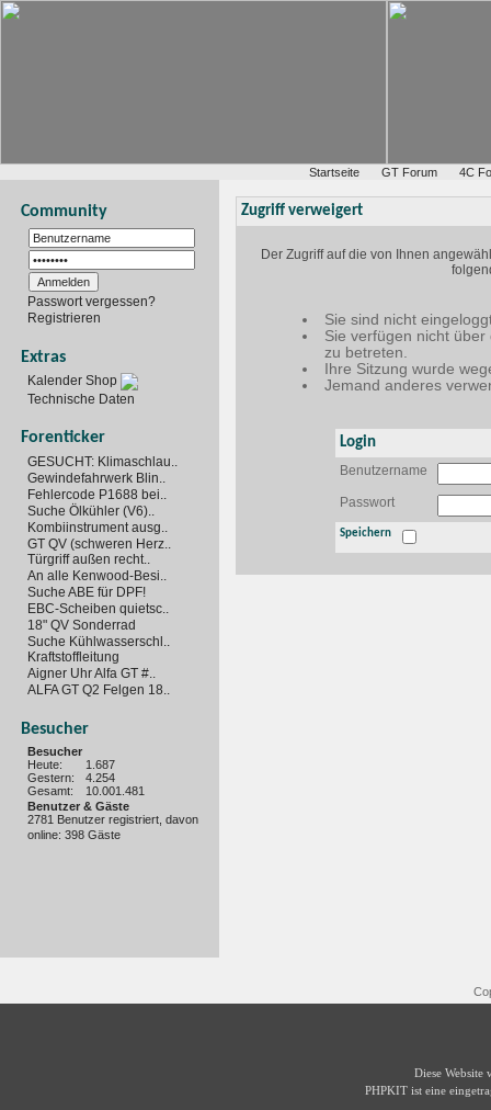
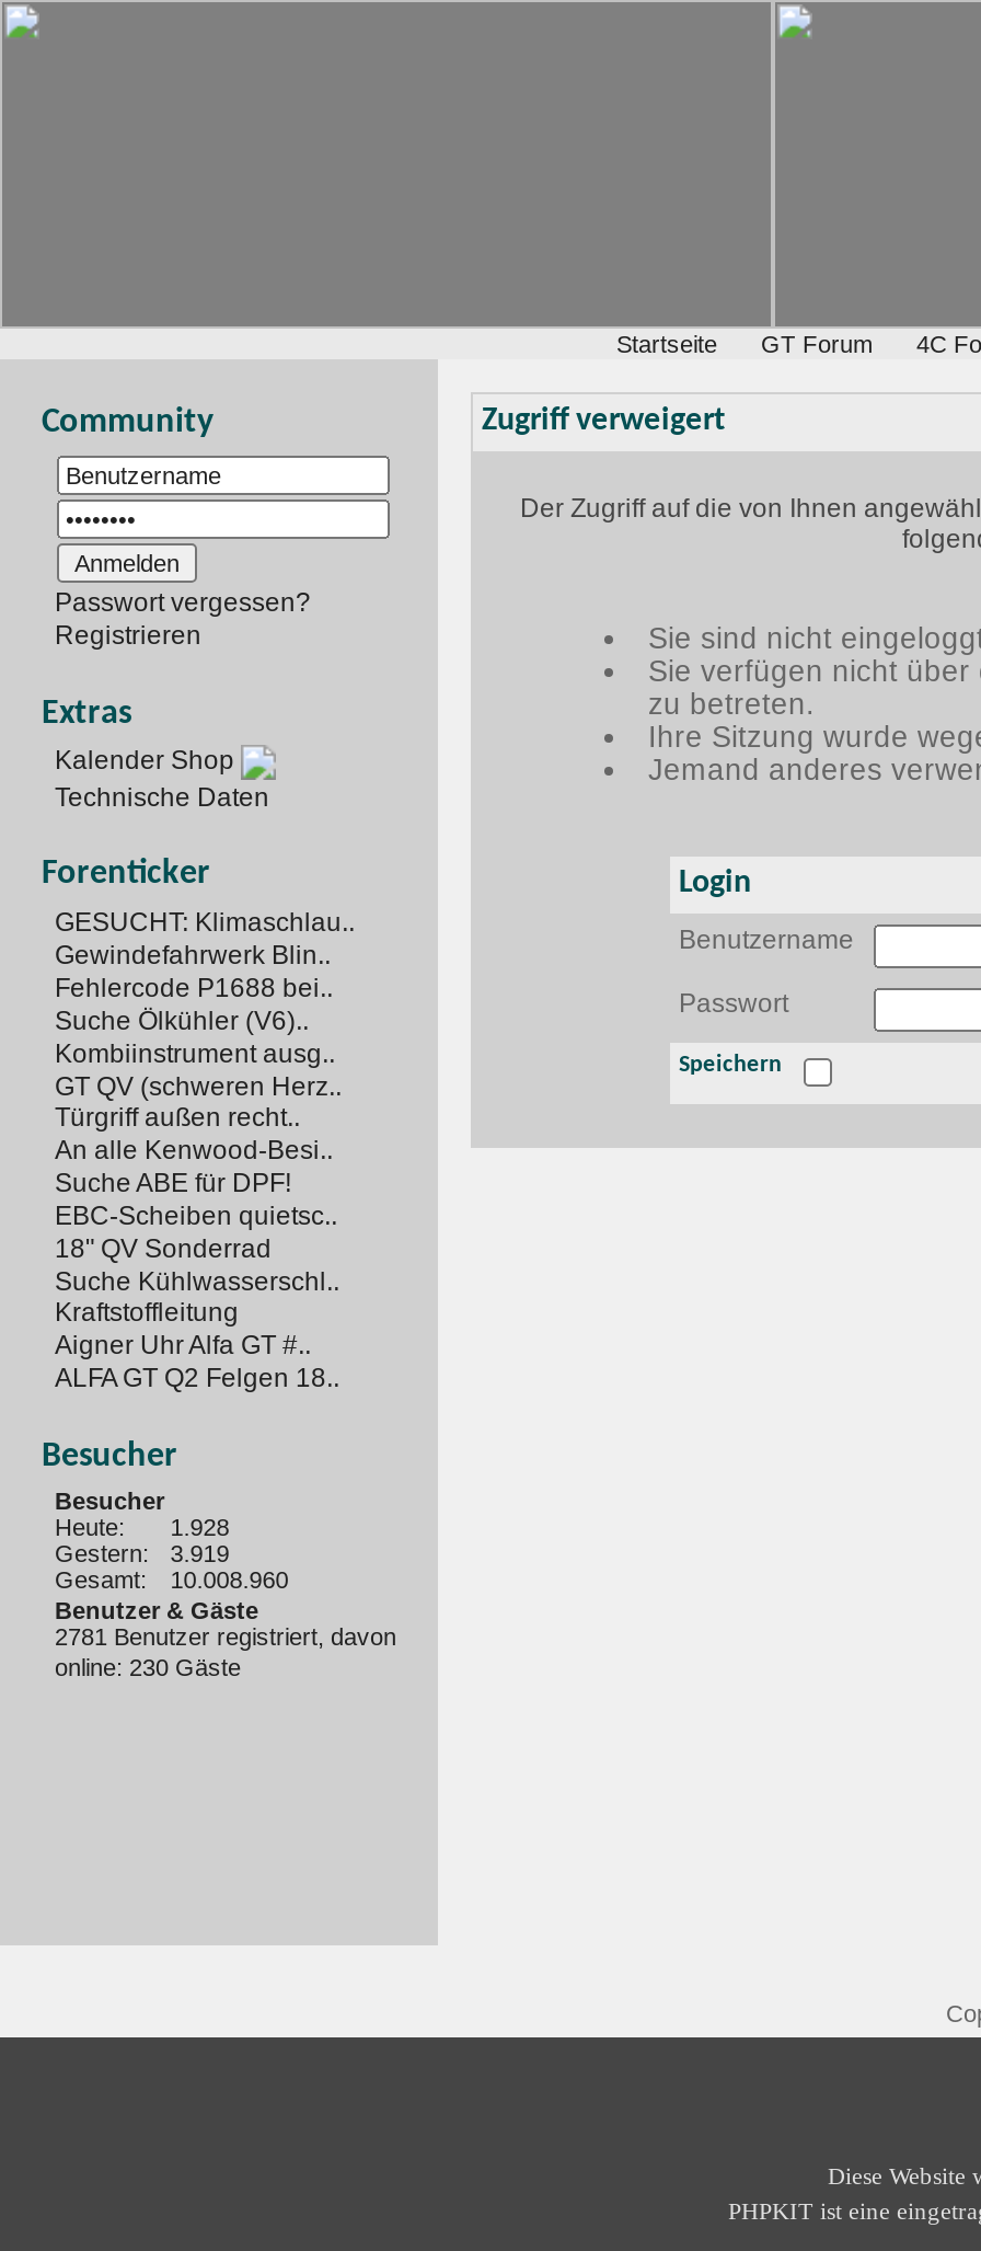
- Heute: 1.687
+ Heute: 1.928

- Gestern: 4.254
+ Gestern: 3.919

- Gesamt: 10.001.481
+ Gesamt: 10.008.960

- online: 398 Gäste
+ online: 230 Gäste
